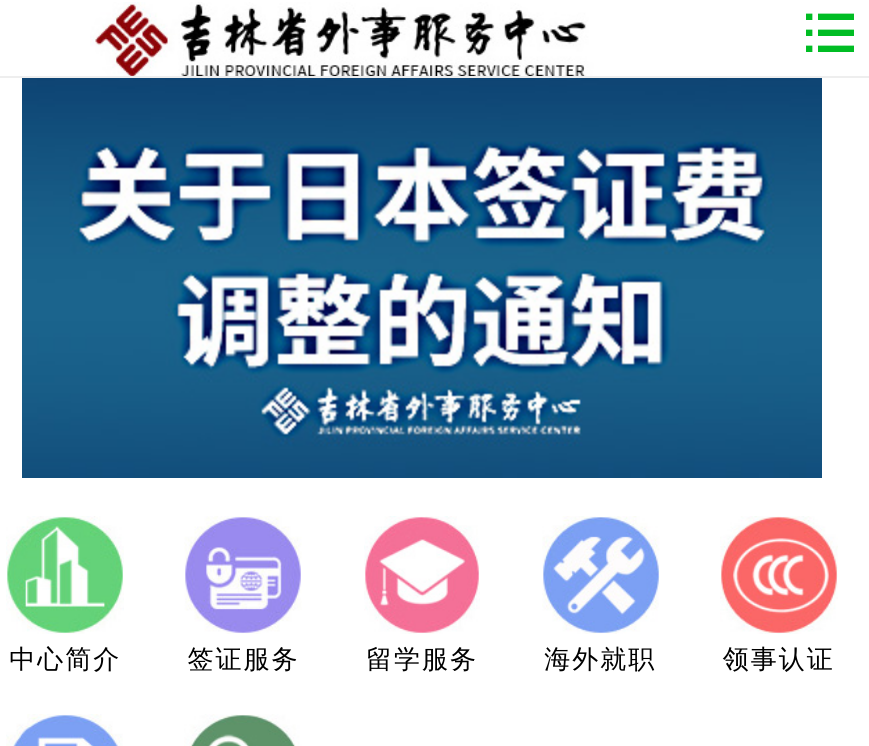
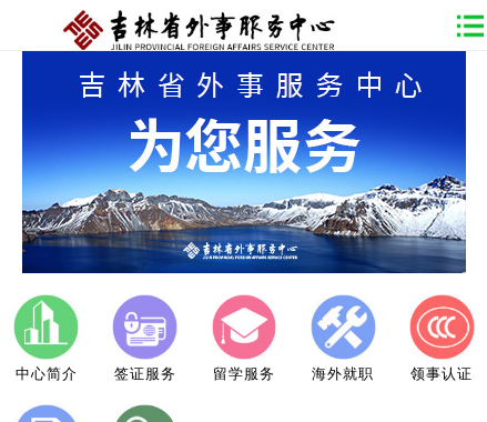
- [image]
+ [image]
